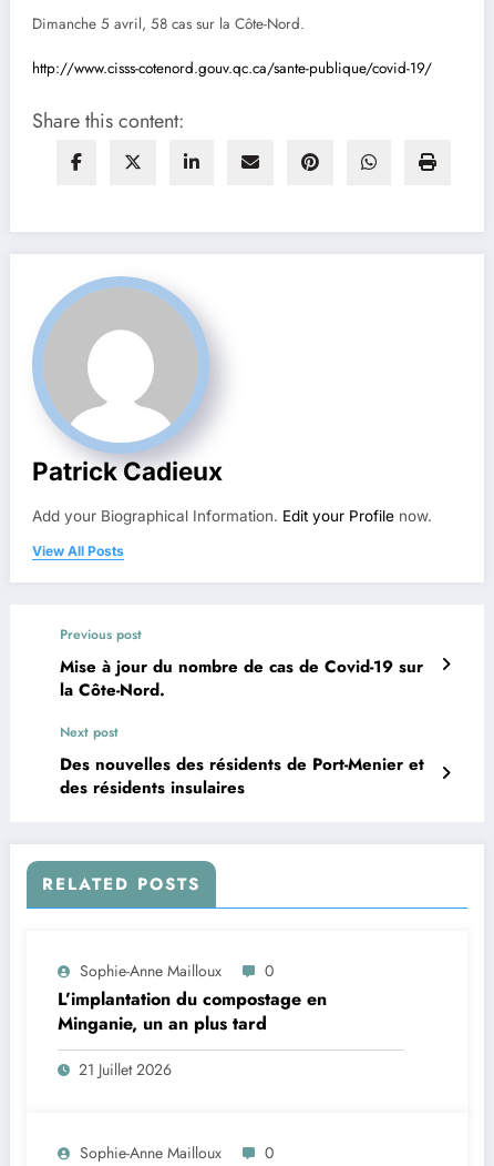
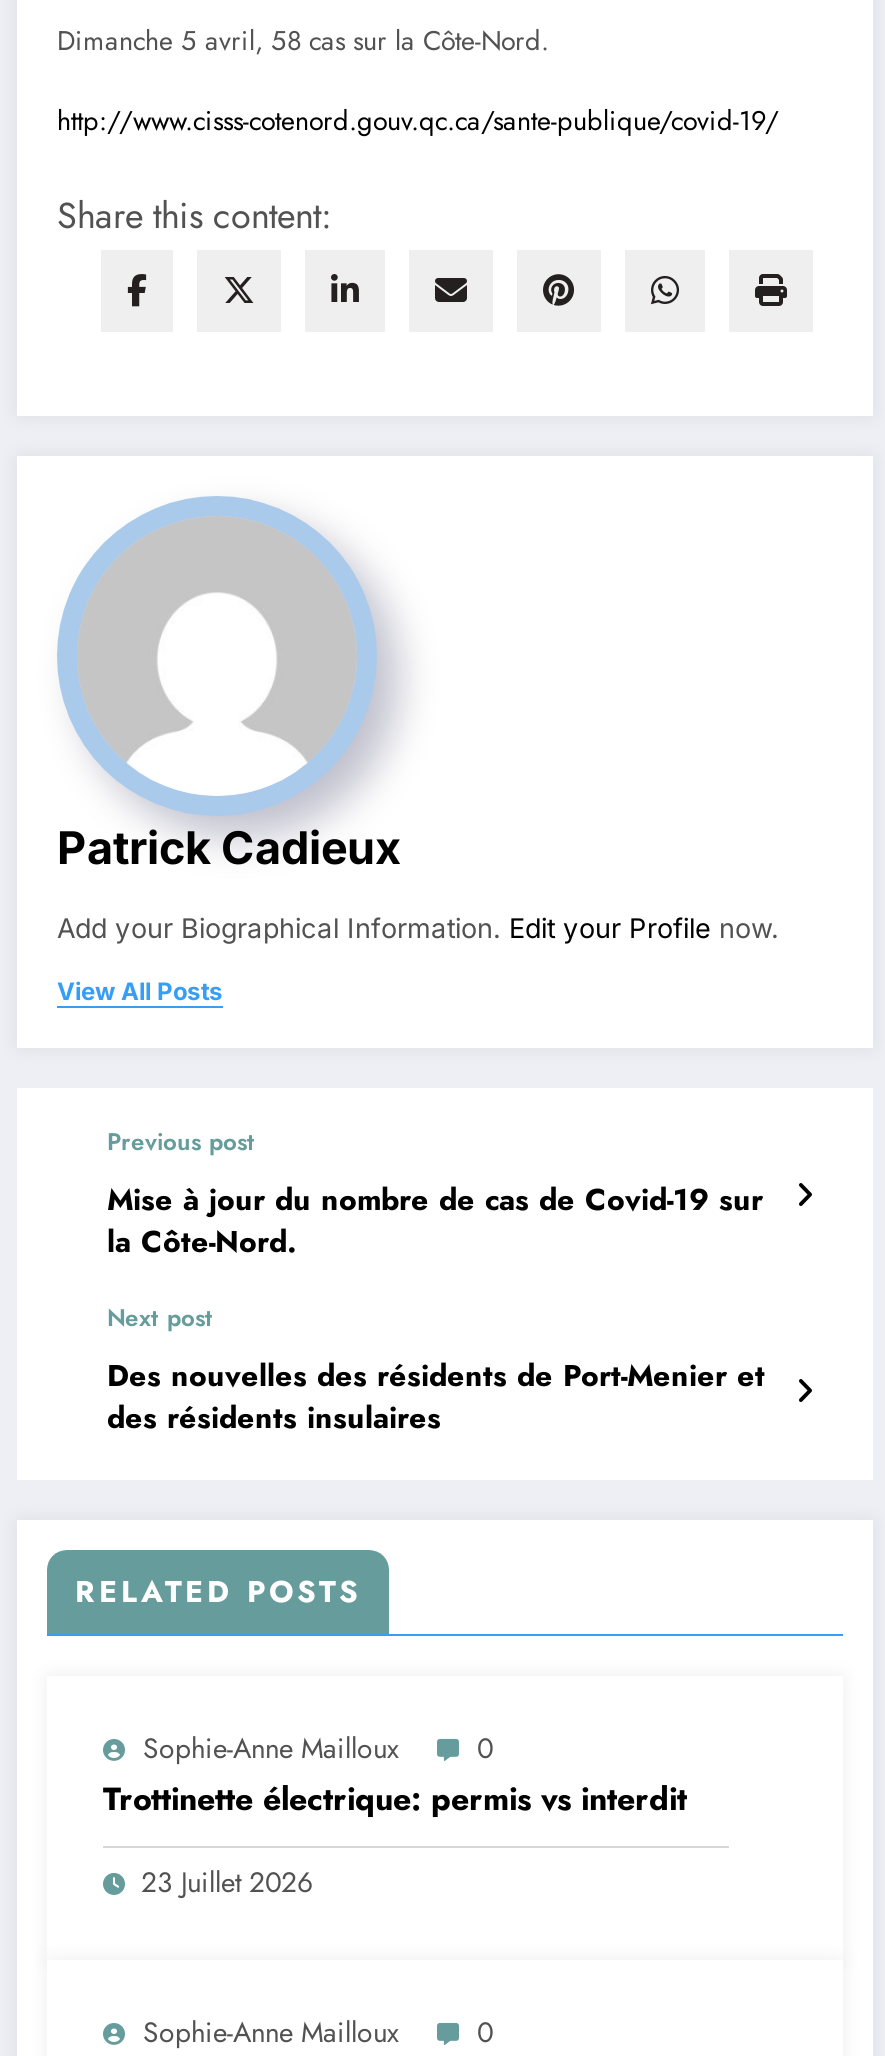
- L’implantation du compostage en
- Minganie, un an plus tard
+ Trottinette électrique: permis vs interdit

- 21 Juillet 2026
+ 23 Juillet 2026
